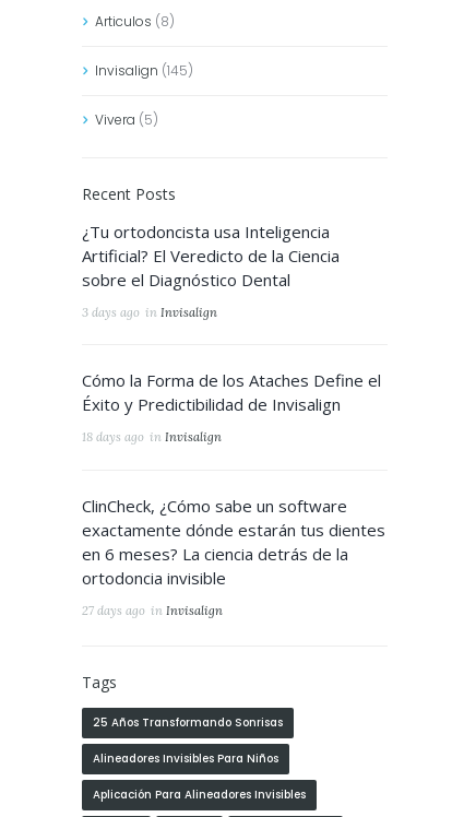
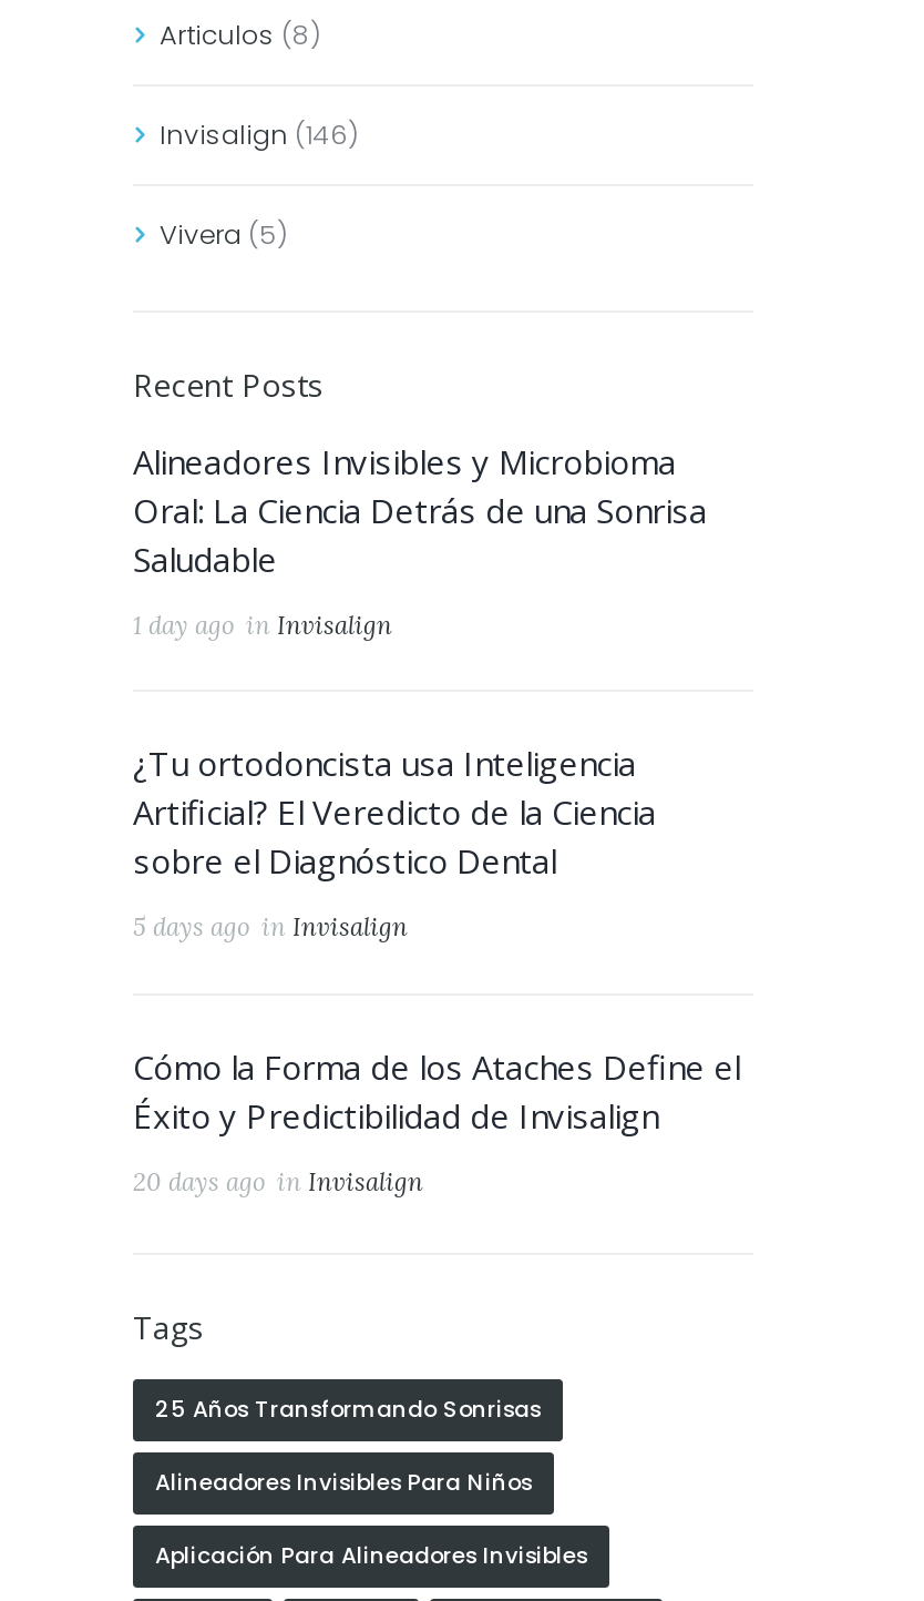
- Invisalign (145)
+ Invisalign (146)

+ Alineadores Invisibles y Microbioma
+ Oral: La Ciencia Detrás de una Sonrisa
+ Saludable
+ 1 day ago in Invisalign

moved down: ¿Tu ortodoncista usa Inteligencia | Artificial? El Veredicto de la Ciencia | sobre el Diagnóstico Dental

- 3 days ago in Invisalign
+ 5 days ago in Invisalign

moved down: Cómo la Forma de los Ataches Define el | Éxito y Predictibilidad de Invisalign

- 18 days ago in Invisalign
- ClinCheck, ¿Cómo sabe un software
- exactamente dónde estarán tus dientes
- en 6 meses? La ciencia detrás de la
- ortodoncia invisible
- 27 days ago in Invisalign
+ 20 days ago in Invisalign
